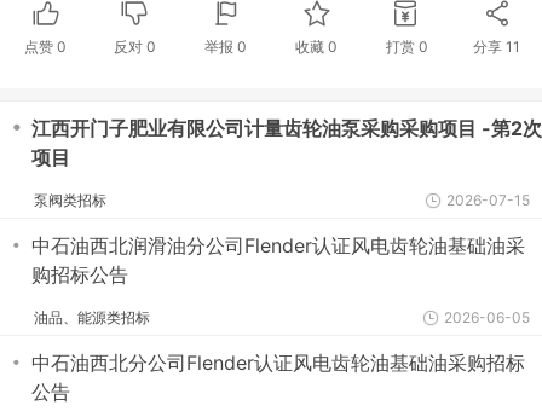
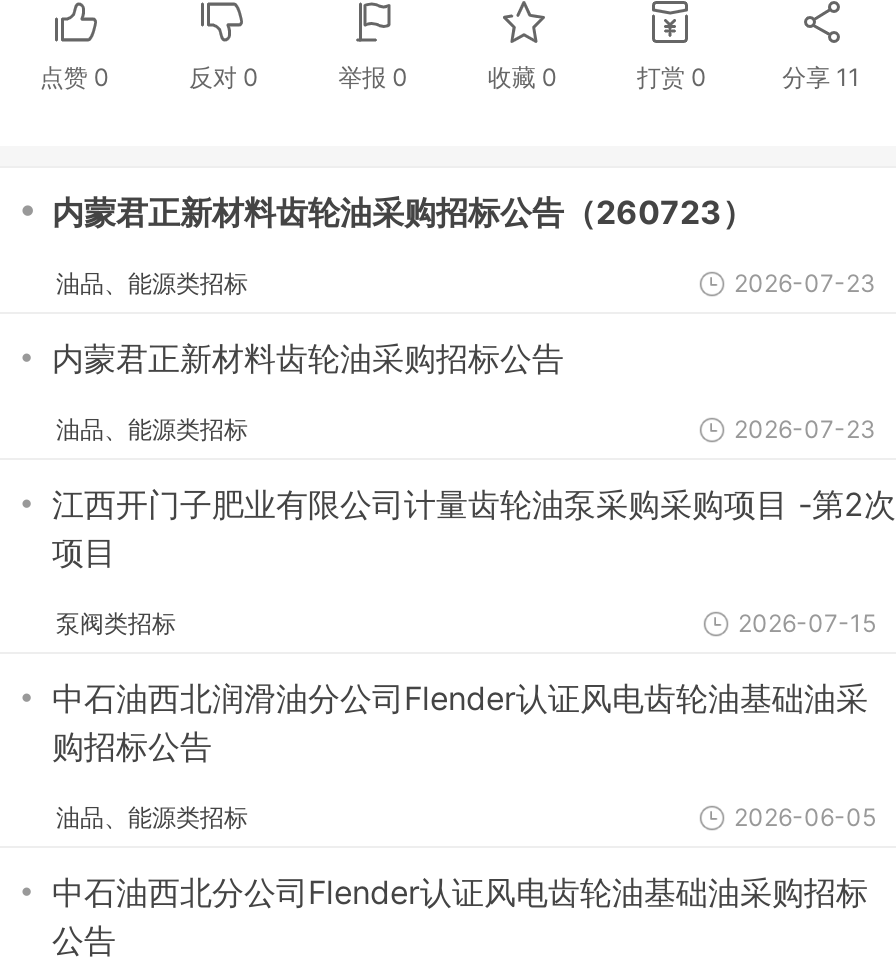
+ ・内蒙君正新材料齿轮油采购招标公告（260723）
+ 油品、能源类招标
+ 2026-07-23
+ ・内蒙君正新材料齿轮油采购招标公告
+ 油品、能源类招标
+ 2026-07-23
